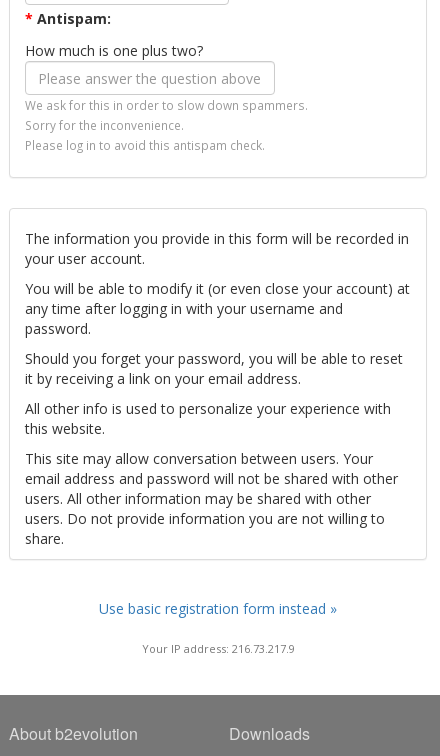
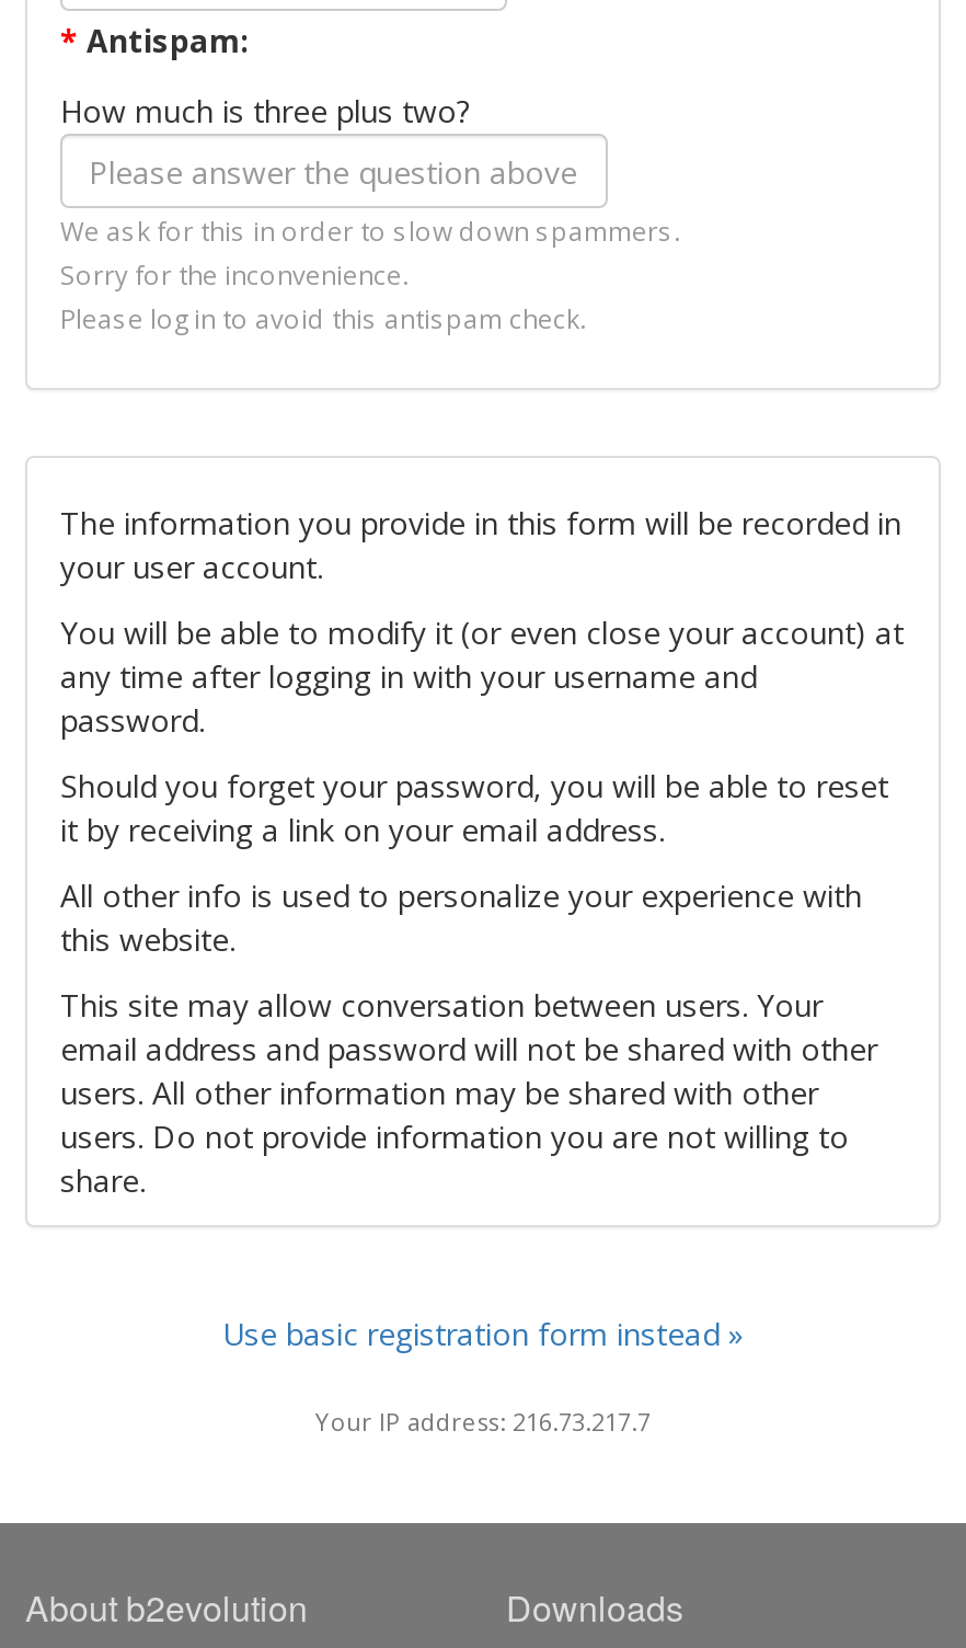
- How much is one plus two?
+ How much is three plus two?

- Your IP address: 216.73.217.9
+ Your IP address: 216.73.217.7
